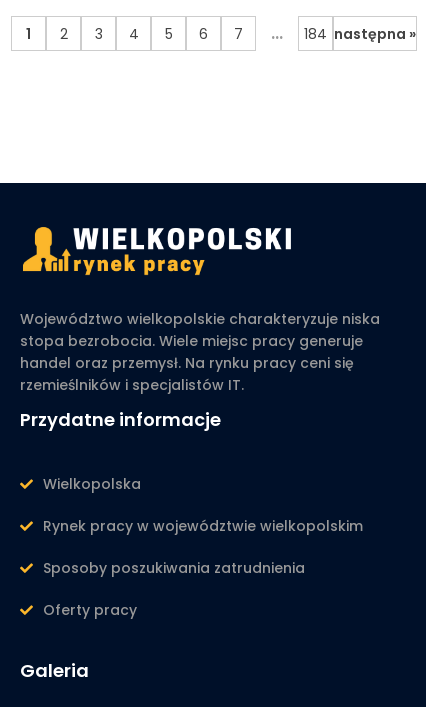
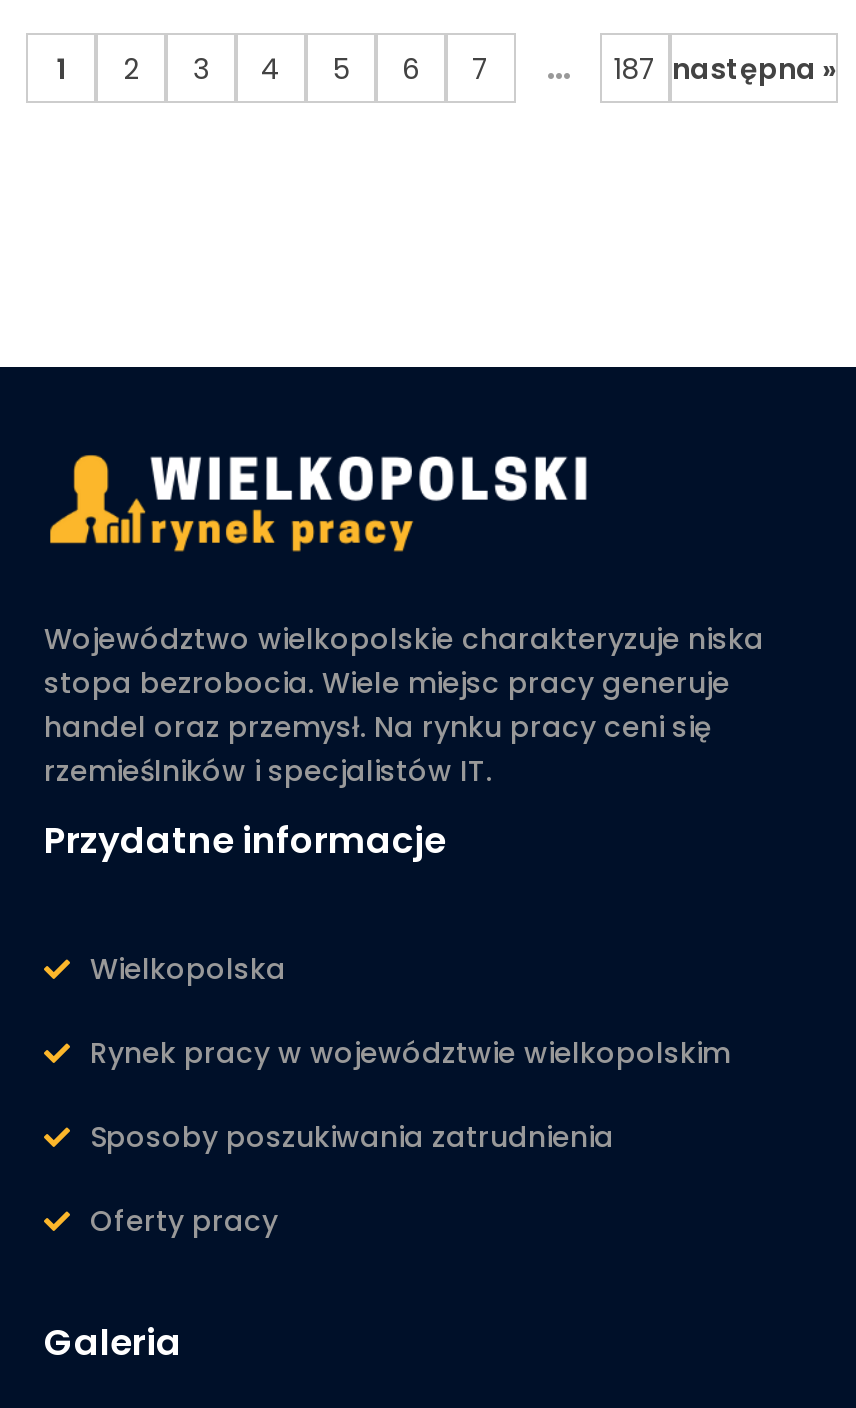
- 184 następna »
+ 187 następna »
